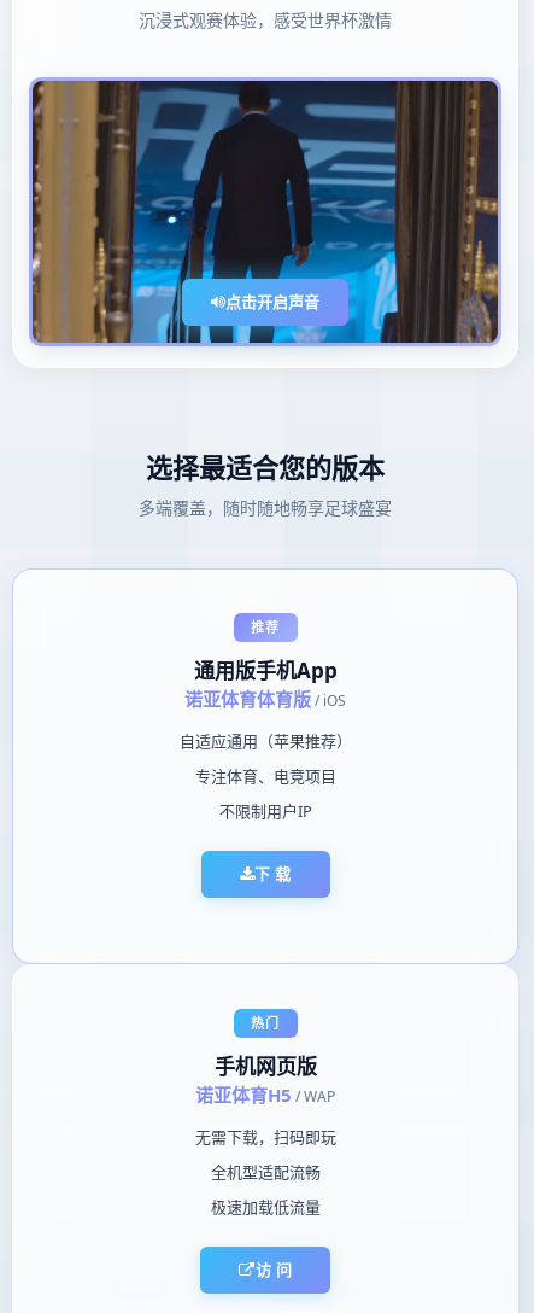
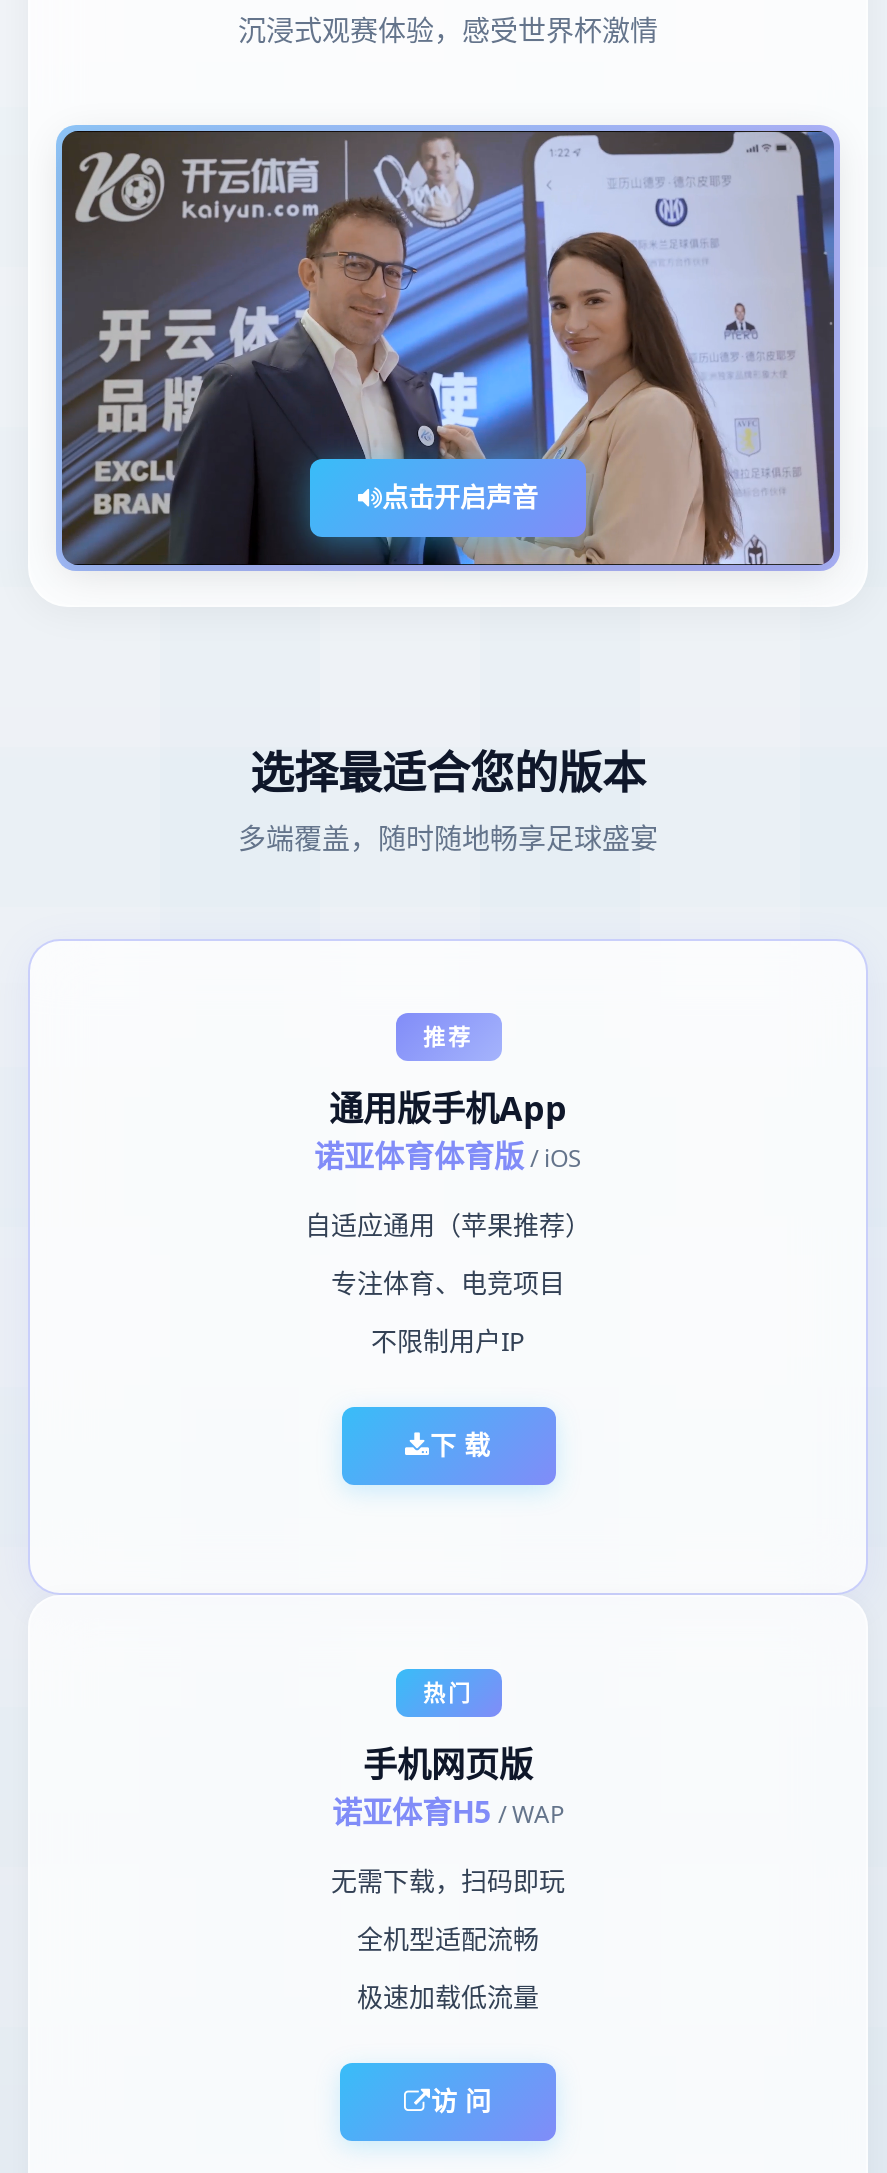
- [image]
+ [image]
